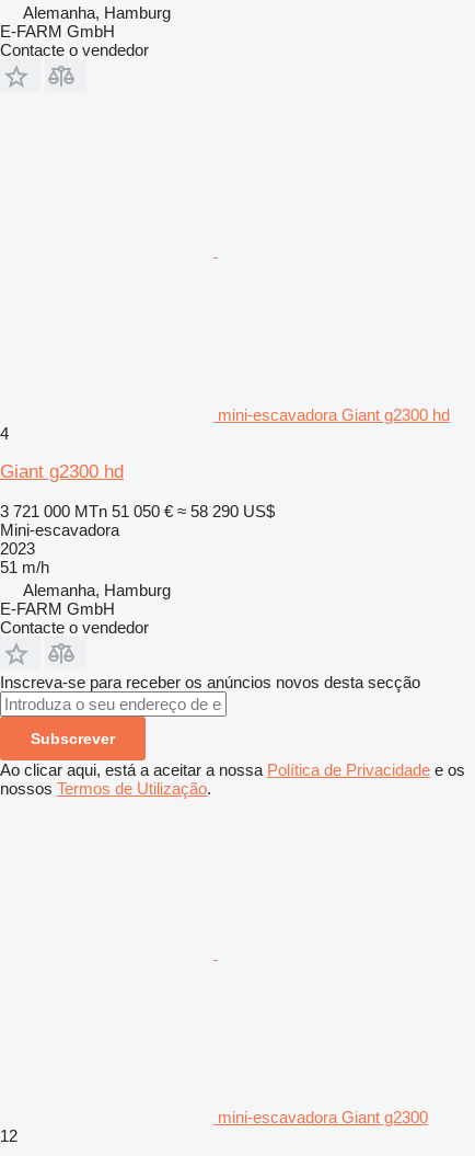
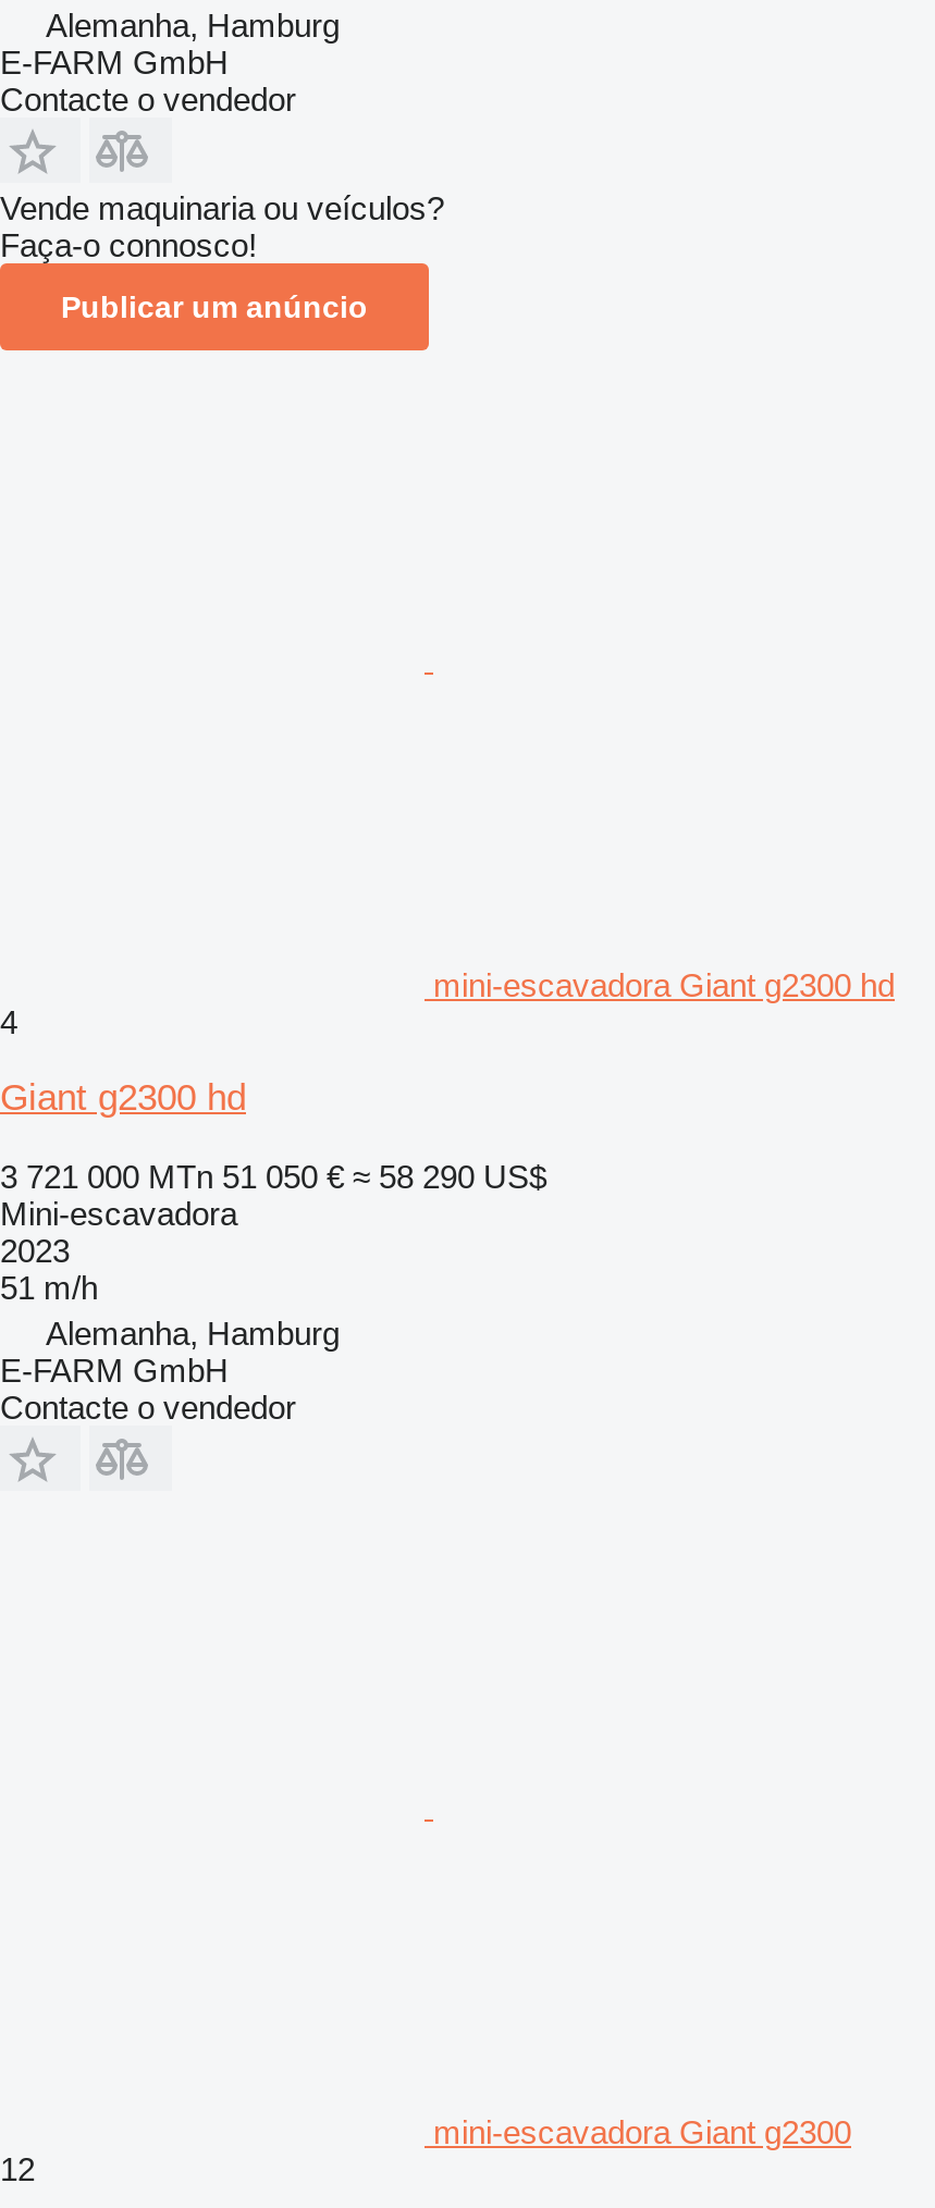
+ Vende maquinaria ou veículos?
+ Faça-o connosco!
+ Publicar um anúncio

moved down: mini-escavadora Giant g2300 hd | 4 | Giant g2300 hd | ... | E-FARM GmbH | Contacte o vendedor

- Inscreva-se para receber os anúncios novos desta secção
- Subscrever
- Ao clicar aqui, está a aceitar a nossa Política de Privacidade e os
- nossos Termos de Utilização.
